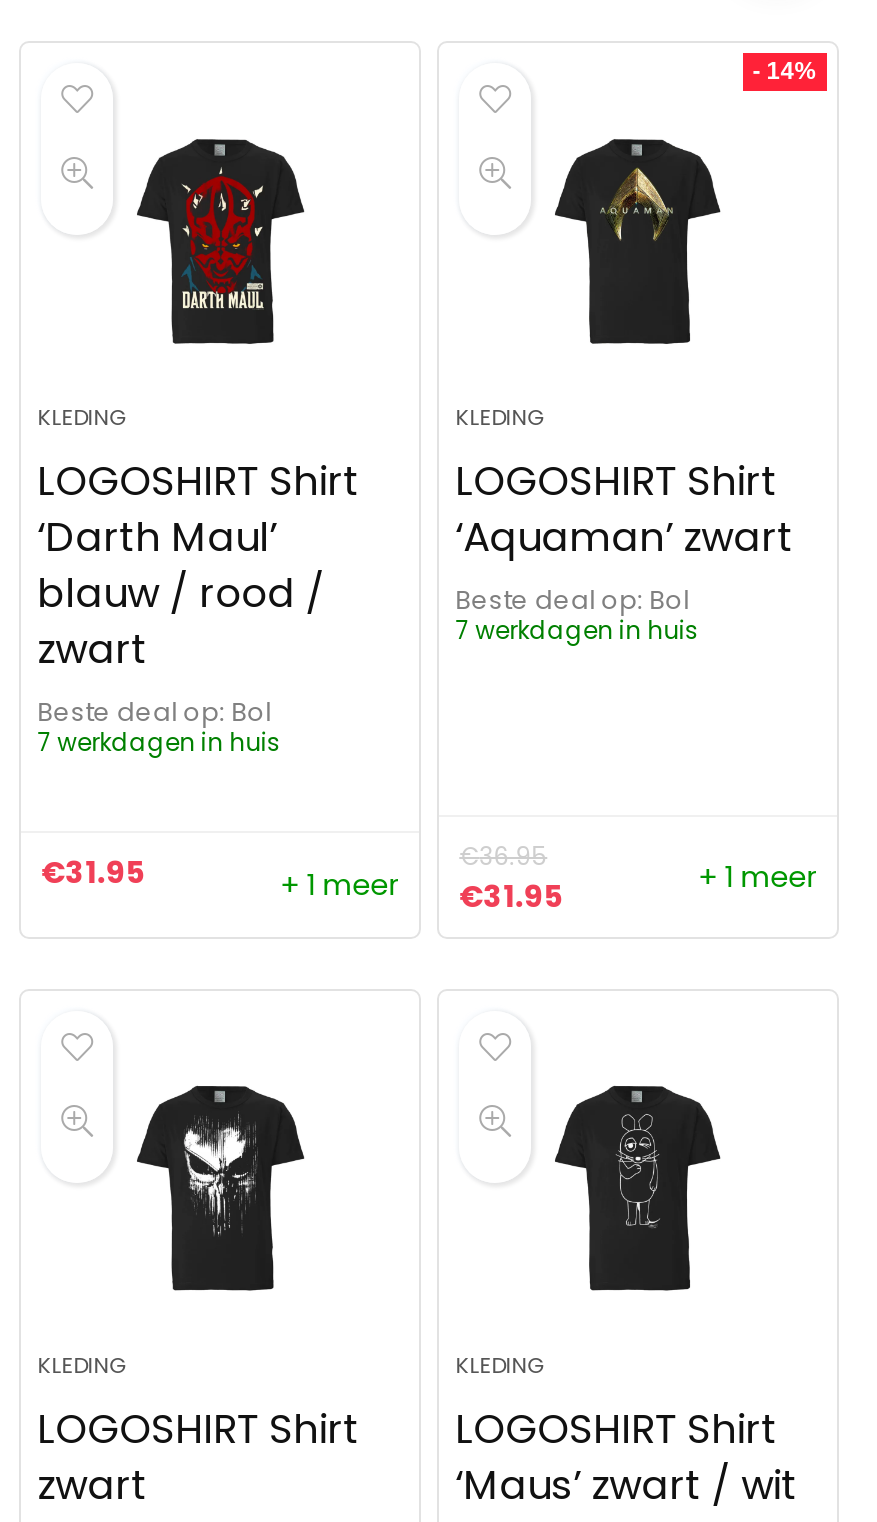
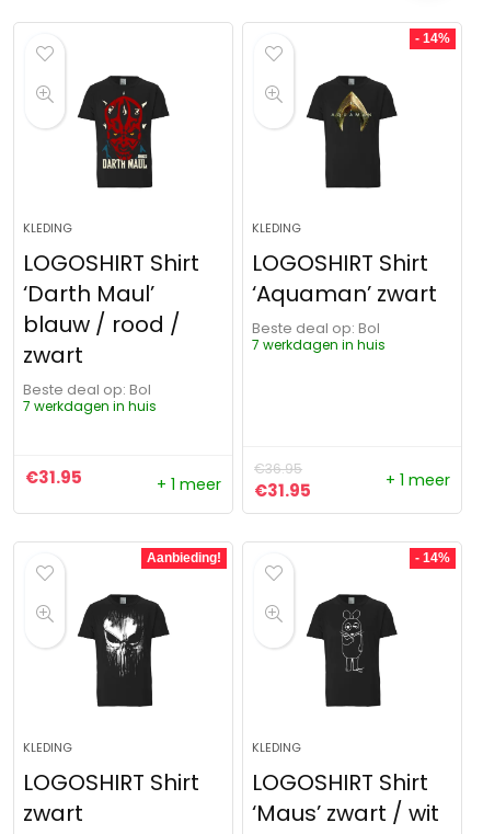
+ Aanbieding!

+ - 14%
